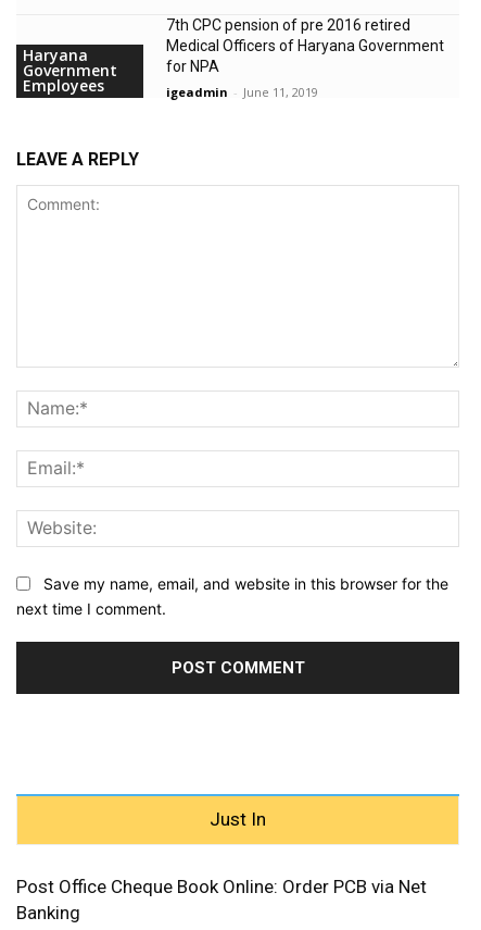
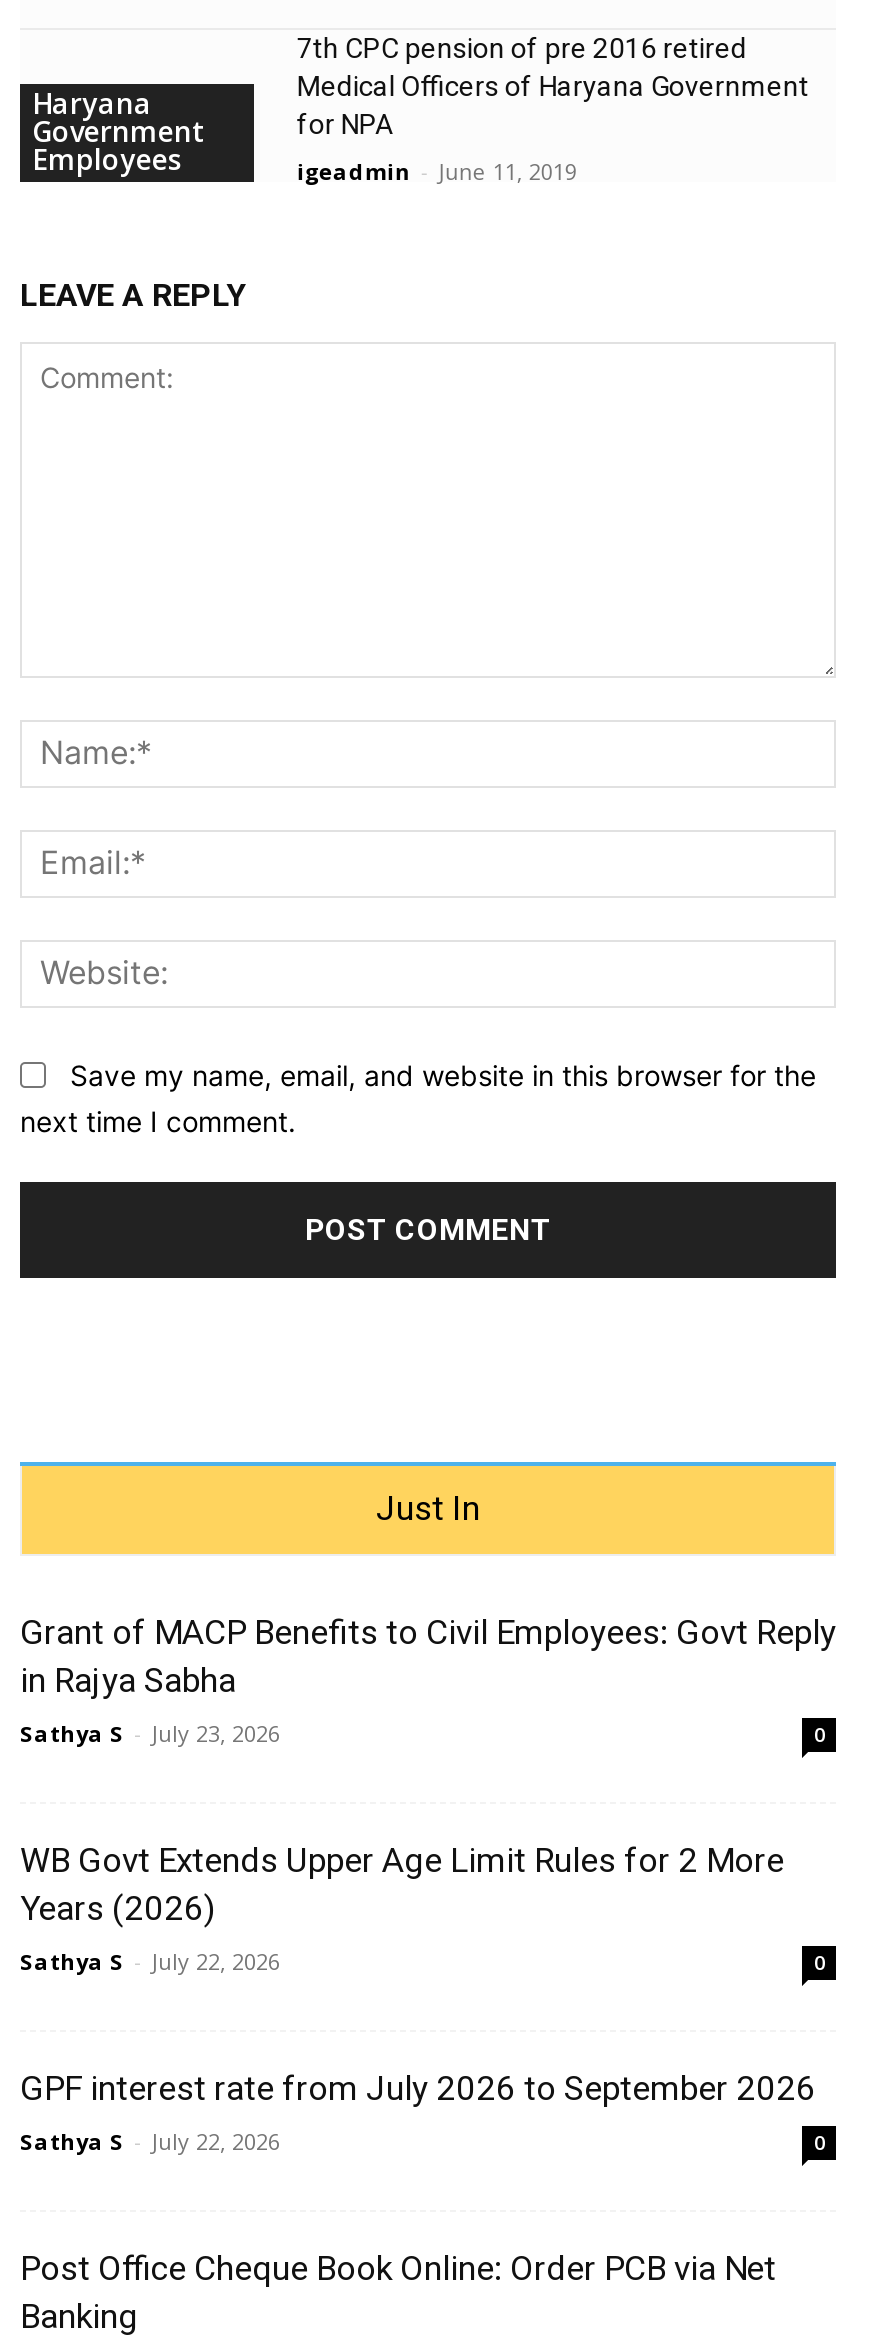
+ Grant of MACP Benefits to Civil Employees: Govt Reply
+ in Rajya Sabha
+ Sathya S - July 23, 2026
+ 0
+ WB Govt Extends Upper Age Limit Rules for 2 More
+ Years (2026)
+ Sathya S - July 22, 2026
+ 0
+ GPF interest rate from July 2026 to September 2026
+ Sathya S - July 22, 2026
+ 0
